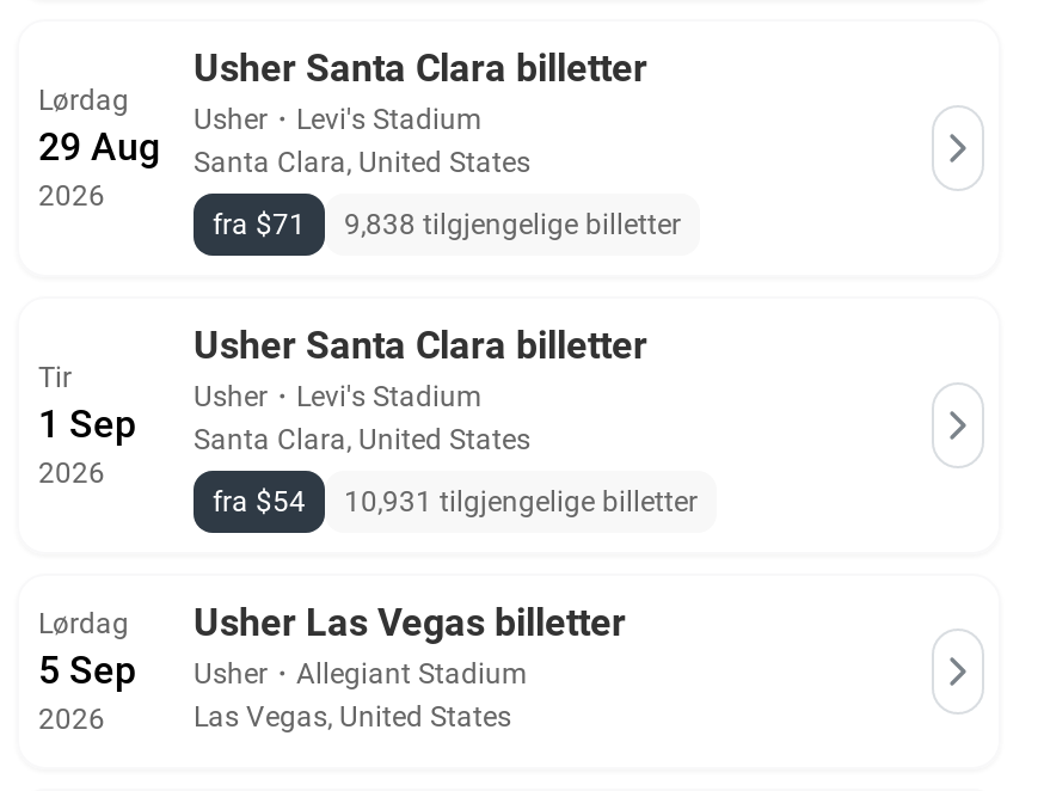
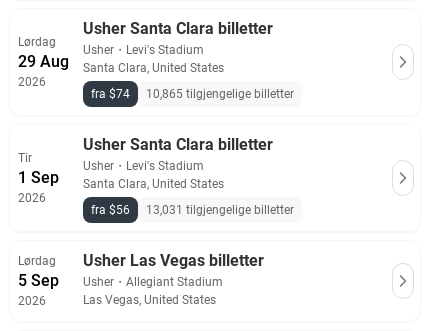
- fra $71
+ fra $74

- 9,838 tilgjengelige billetter
+ 10,865 tilgjengelige billetter

- fra $54
+ fra $56

- 10,931 tilgjengelige billetter
+ 13,031 tilgjengelige billetter
